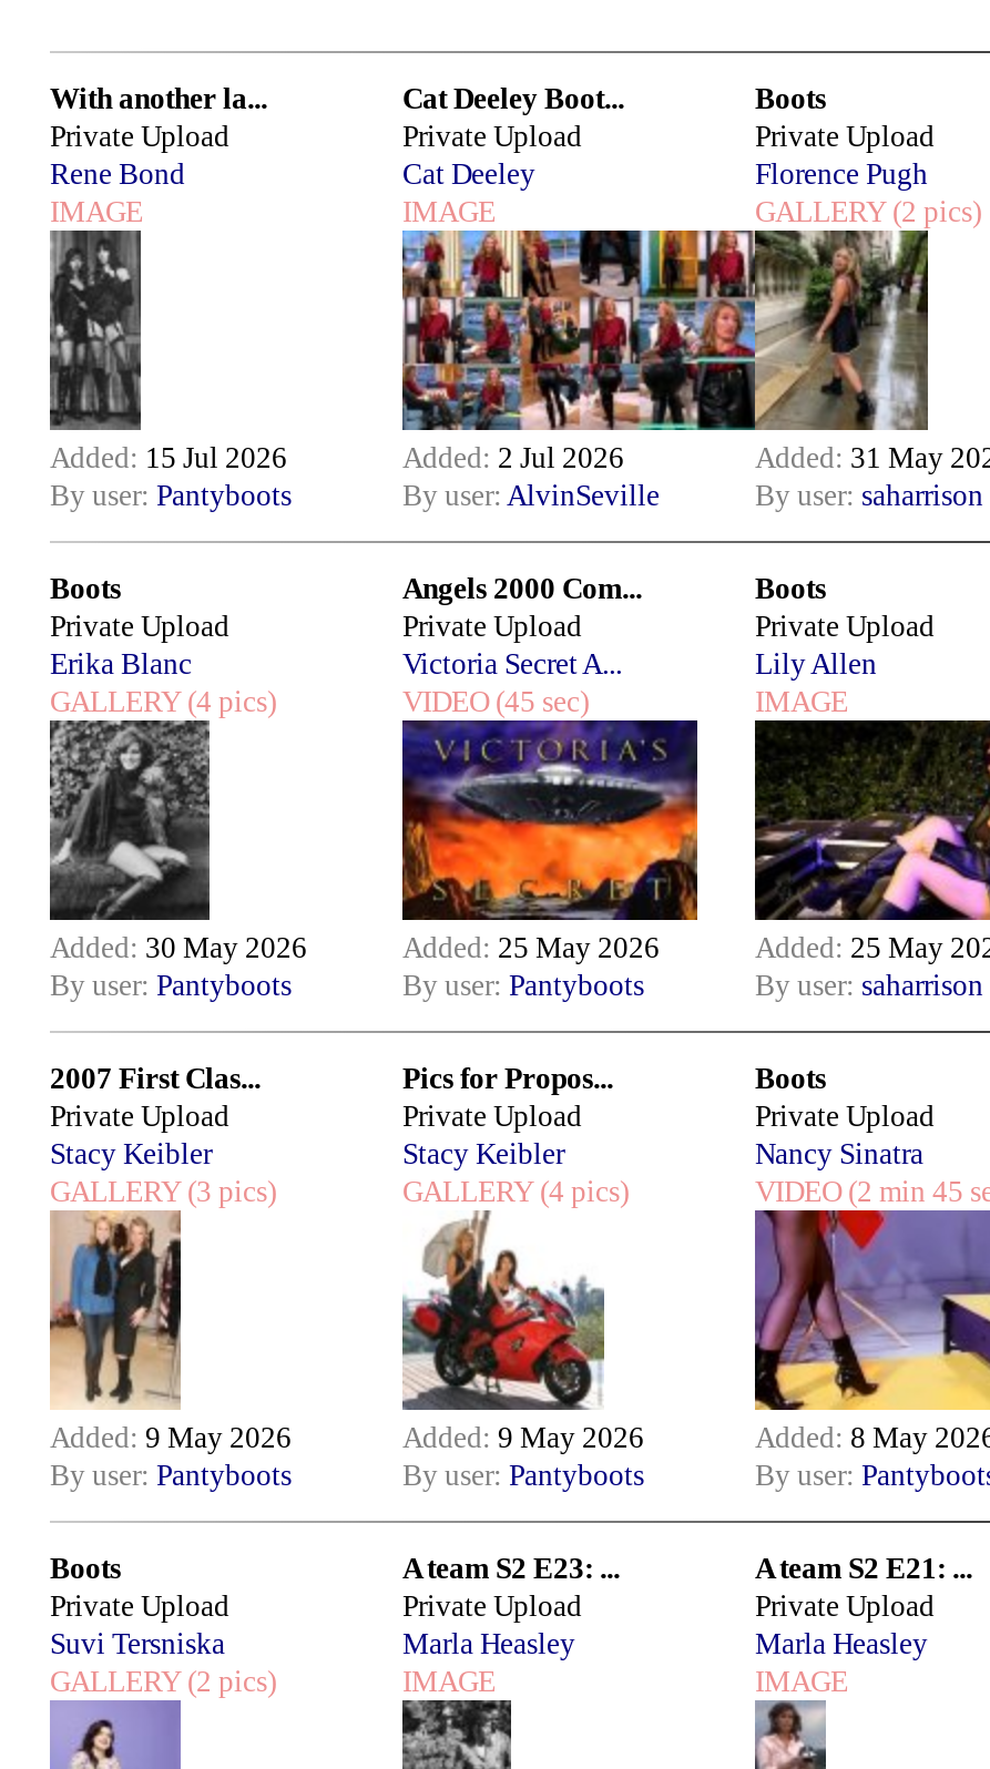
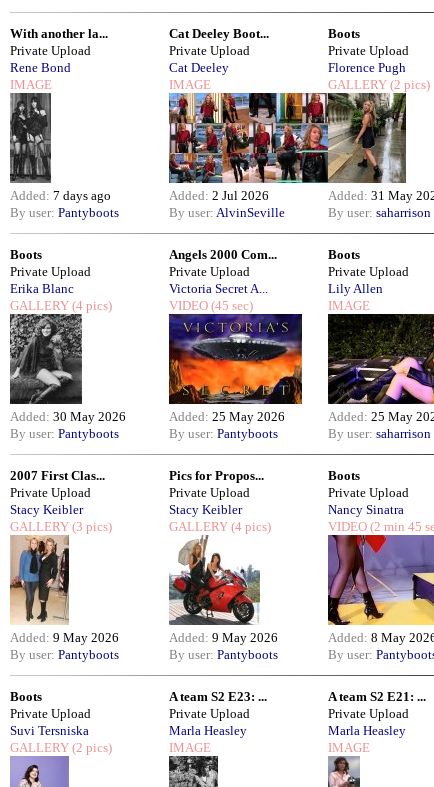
- Added: 15 Jul 2026
+ Added: 7 days ago
